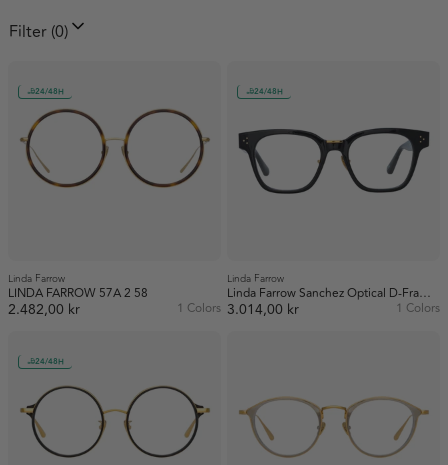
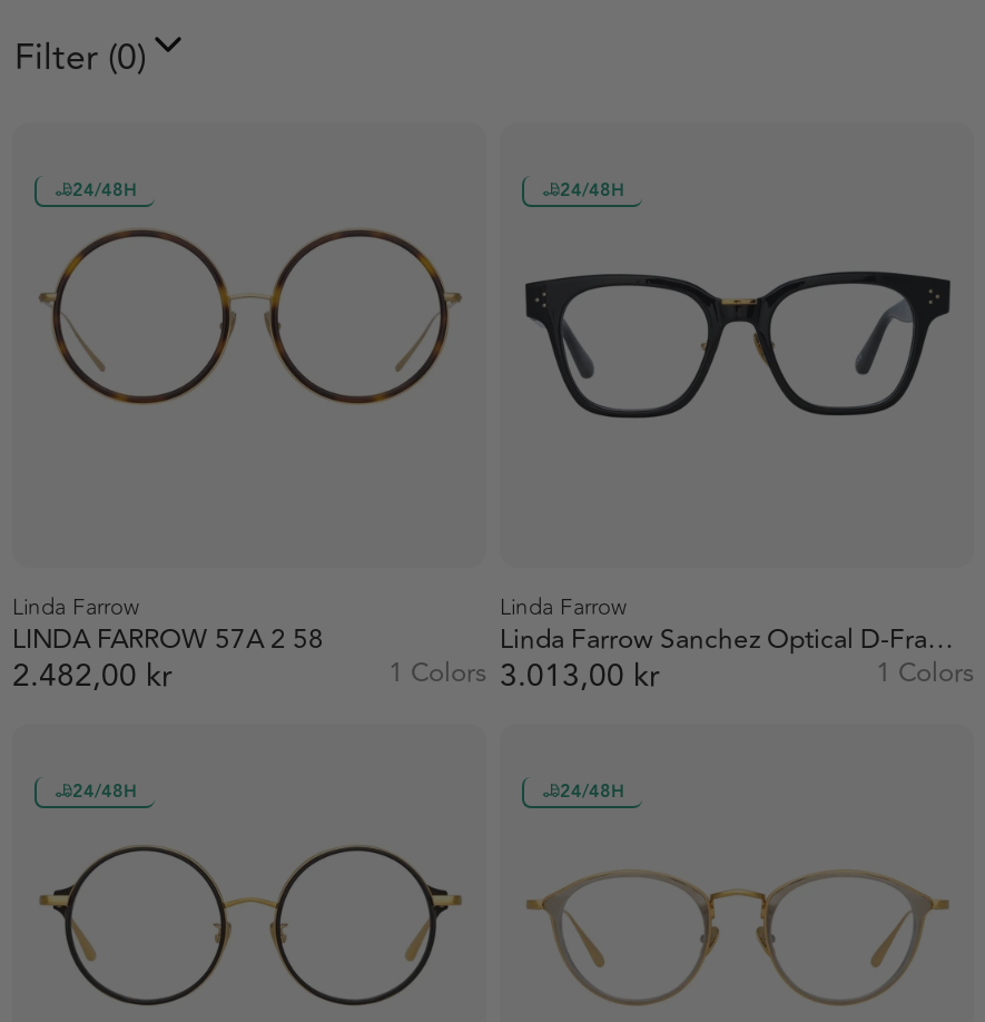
- 1 Colors 3.014,00 kr
+ 1 Colors 3.013,00 kr

+ 24/48H
